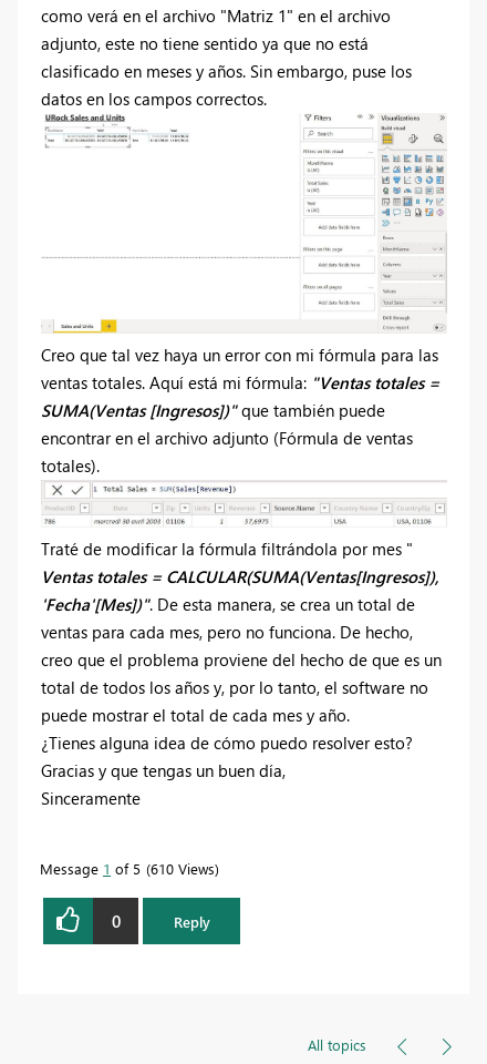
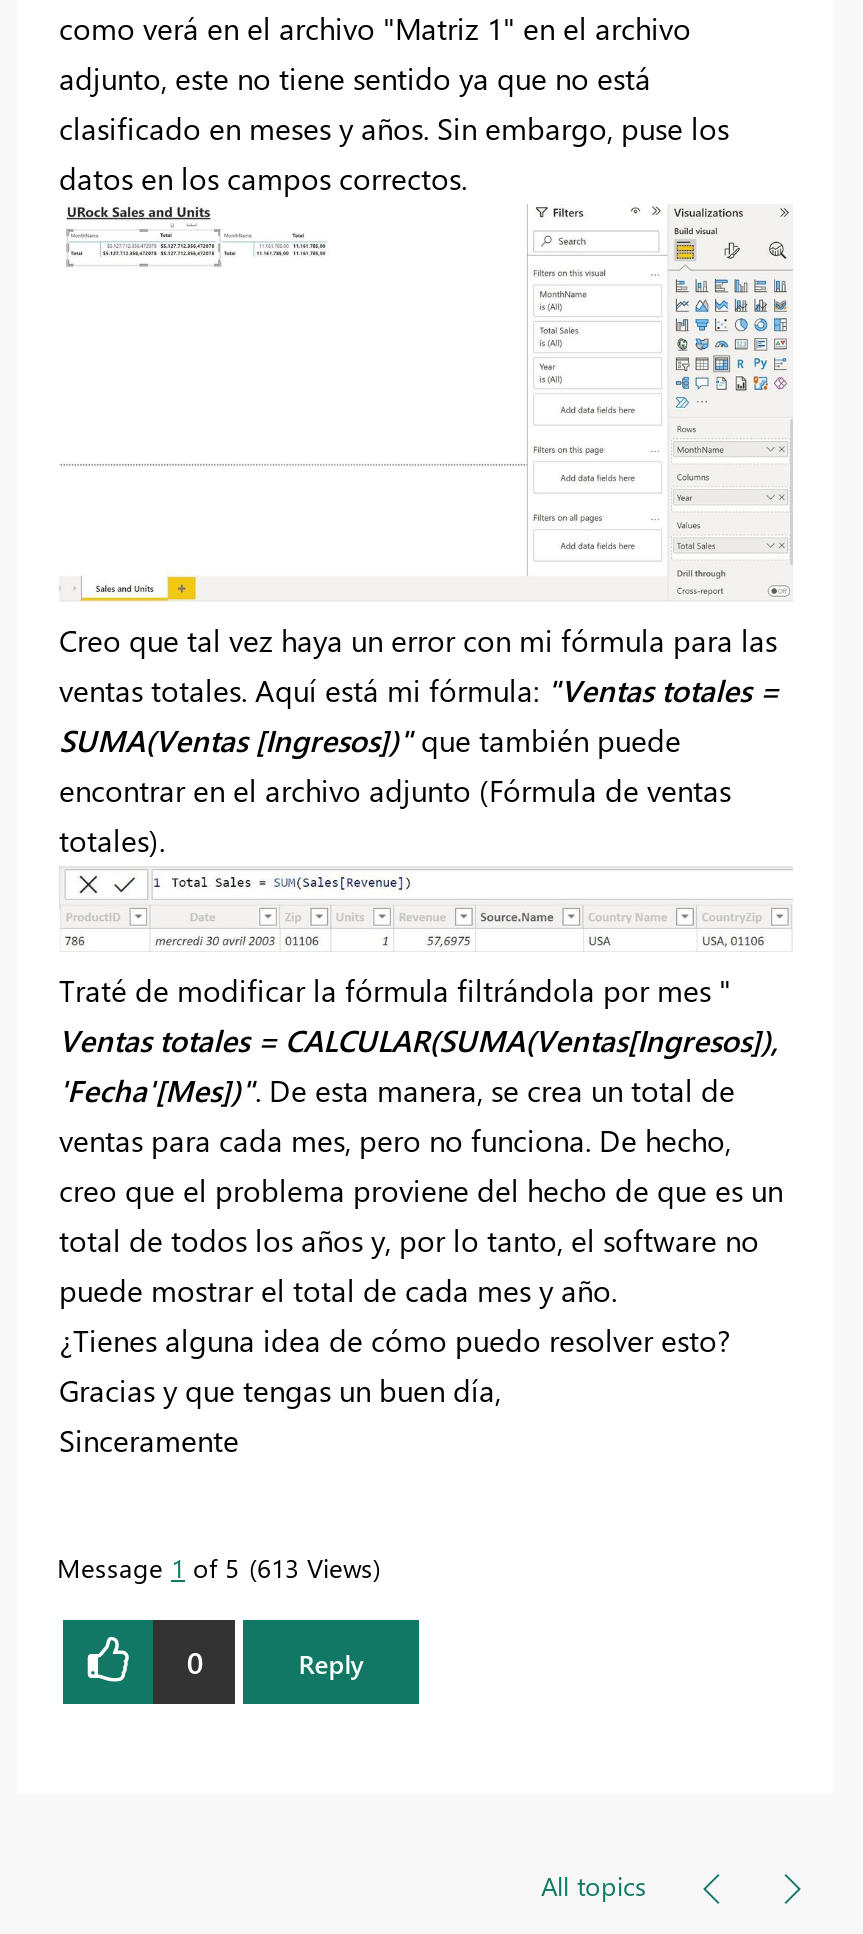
- Message 1 of 5 610 Views
+ Message 1 of 5 613 Views
